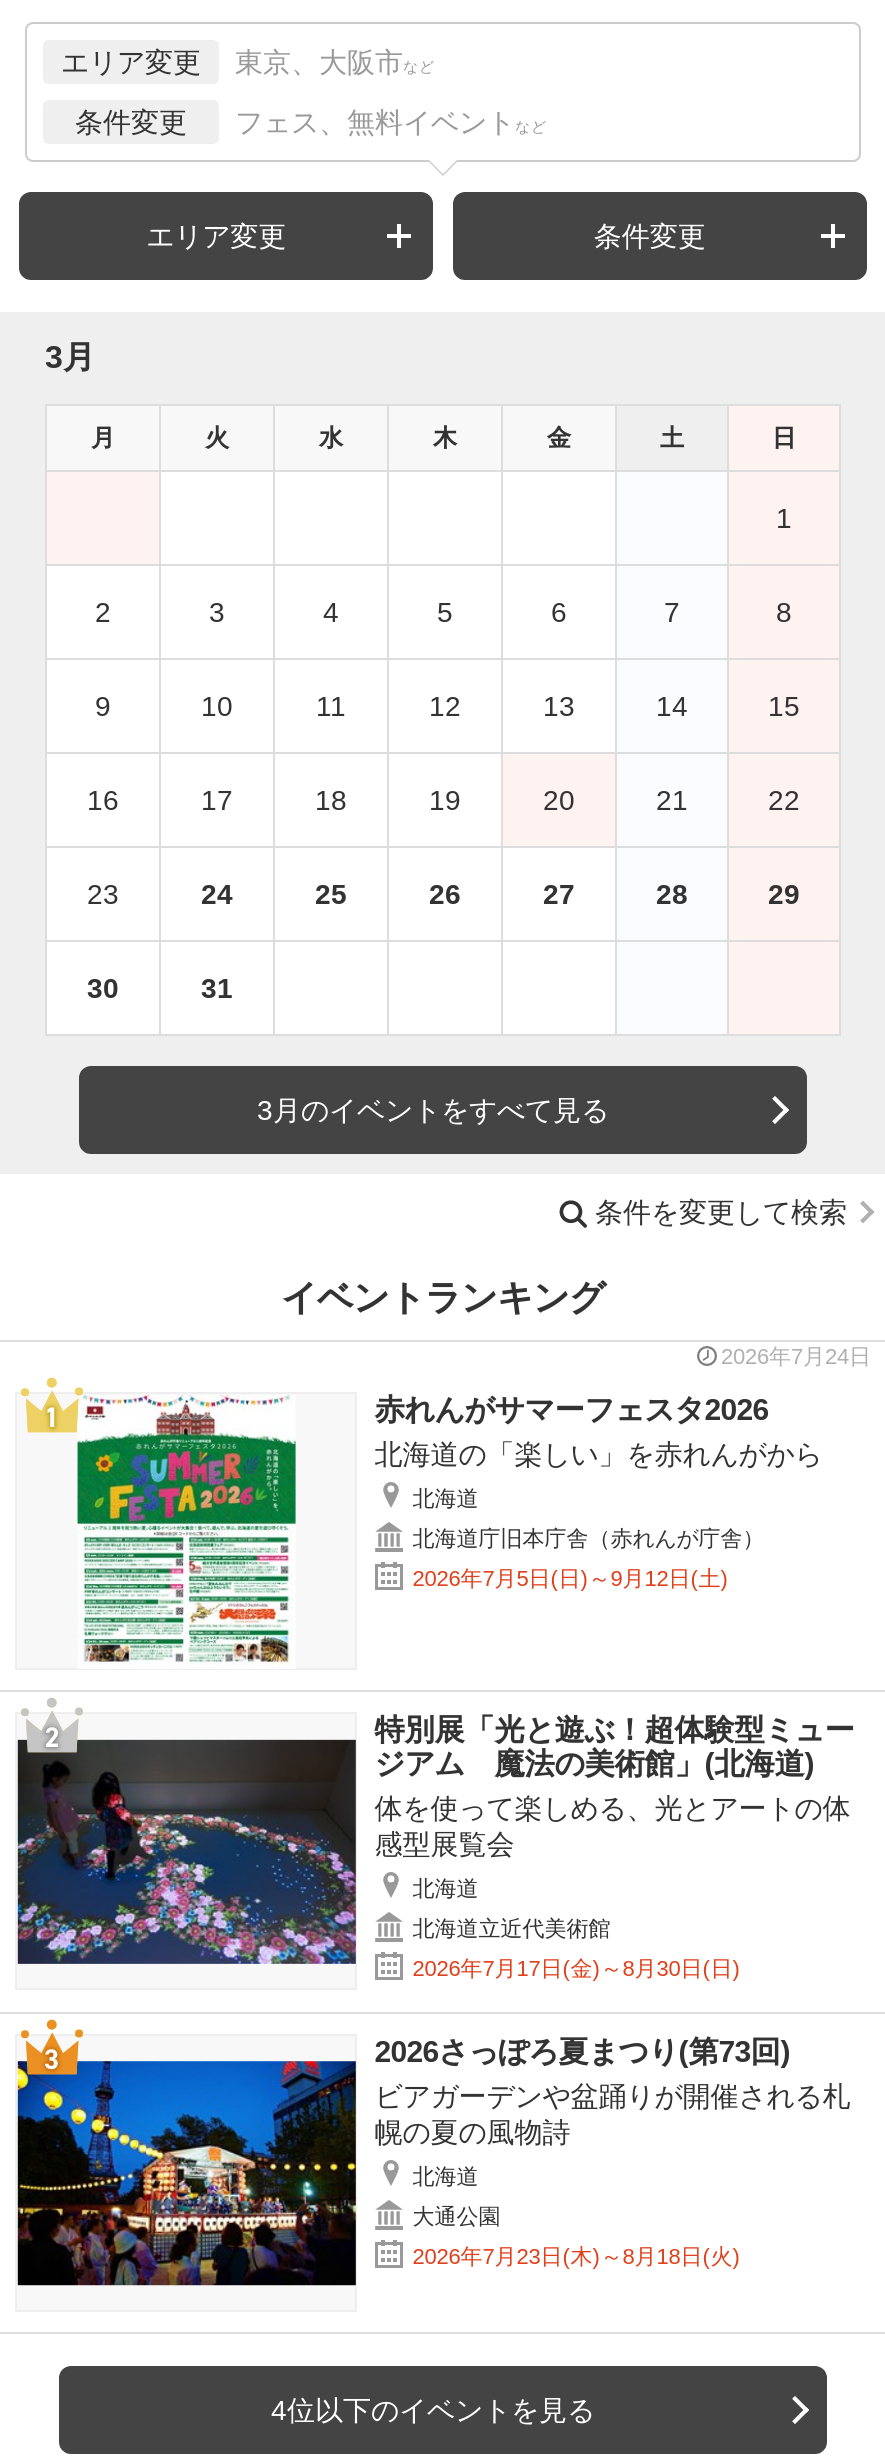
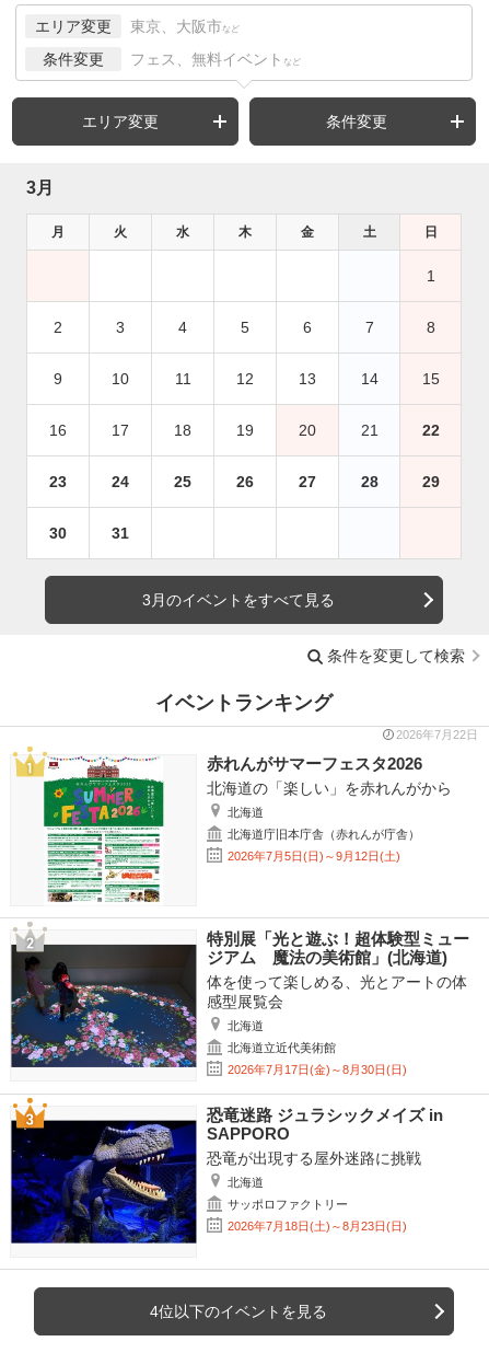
- 2026年7月24日
+ 2026年7月22日

- [image]
- 2026さっぽろ夏まつり(第73回)
- ビアガーデンや盆踊りが開催される札
- 幌の夏の風物詩
+ [image]
+ 恐竜迷路 ジュラシックメイズ in
+ SAPPORO
+ 恐竜が出現する屋外迷路に挑戦

- 大通公園
+ サッポロファクトリー

- 2026年7月23日(木)～8月18日(火)
+ 2026年7月18日(土)～8月23日(日)
